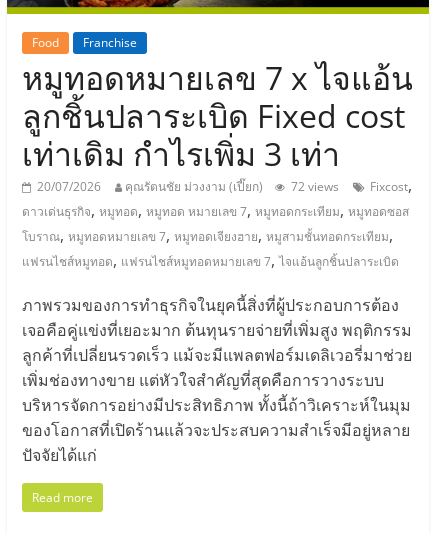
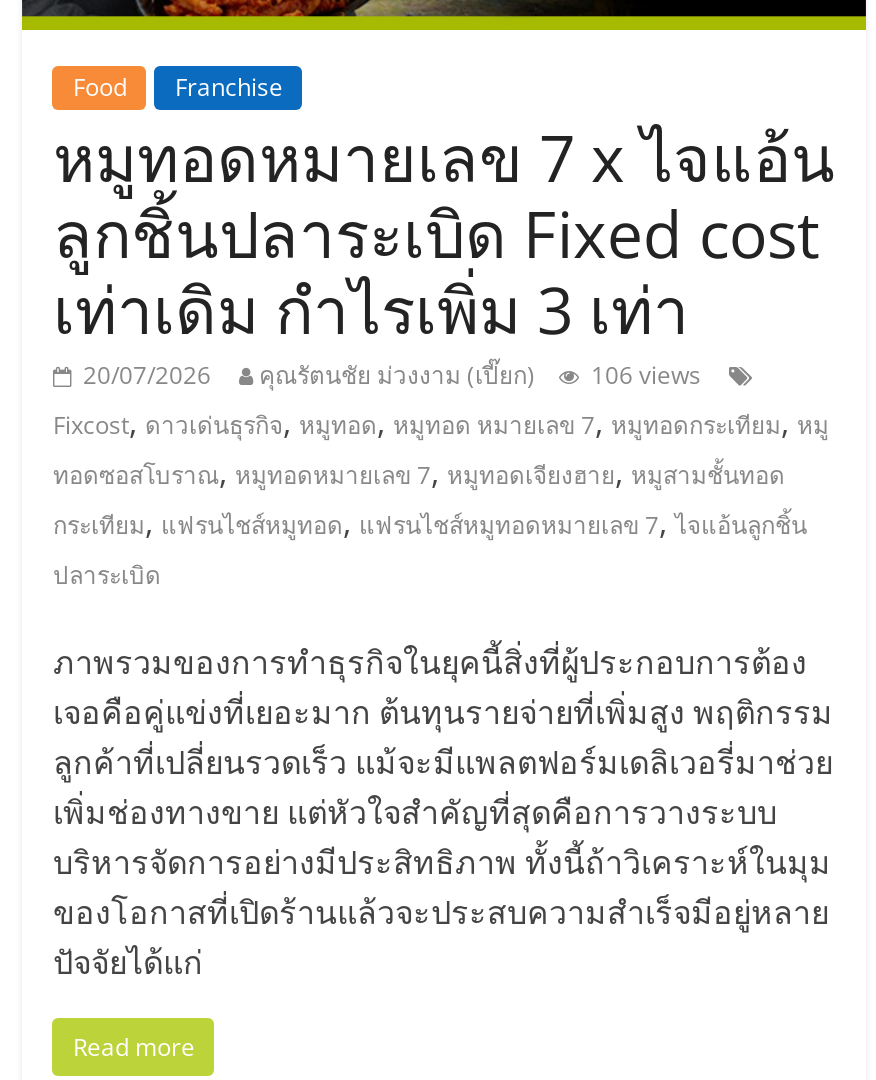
- 72 views
- Fixcost,
- ดาวเด่นธุรกิจ,หมูทอด,หมูทอด หมายเลข 7,หมูทอดกระเทียม,หมูทอดซอส
- โบราณ,หมูทอดหมายเลข 7,หมูทอดเจียงฮาย,หมูสามชั้นทอดกระเทียม,
- แฟรนไชส์หมูทอด,แฟรนไชส์หมูทอดหมายเลข 7,ไจแอ้นลูกชิ้นปลาระเบิด
+ 106 views
+ Fixcost,ดาวเด่นธุรกิจ,หมูทอด,หมูทอด หมายเลข 7,หมูทอดกระเทียม,หมู
+ ทอดซอสโบราณ,หมูทอดหมายเลข 7,หมูทอดเจียงฮาย,หมูสามชั้นทอด
+ กระเทียม,แฟรนไชส์หมูทอด,แฟรนไชส์หมูทอดหมายเลข 7,ไจแอ้นลูกชิ้น
+ ปลาระเบิด
